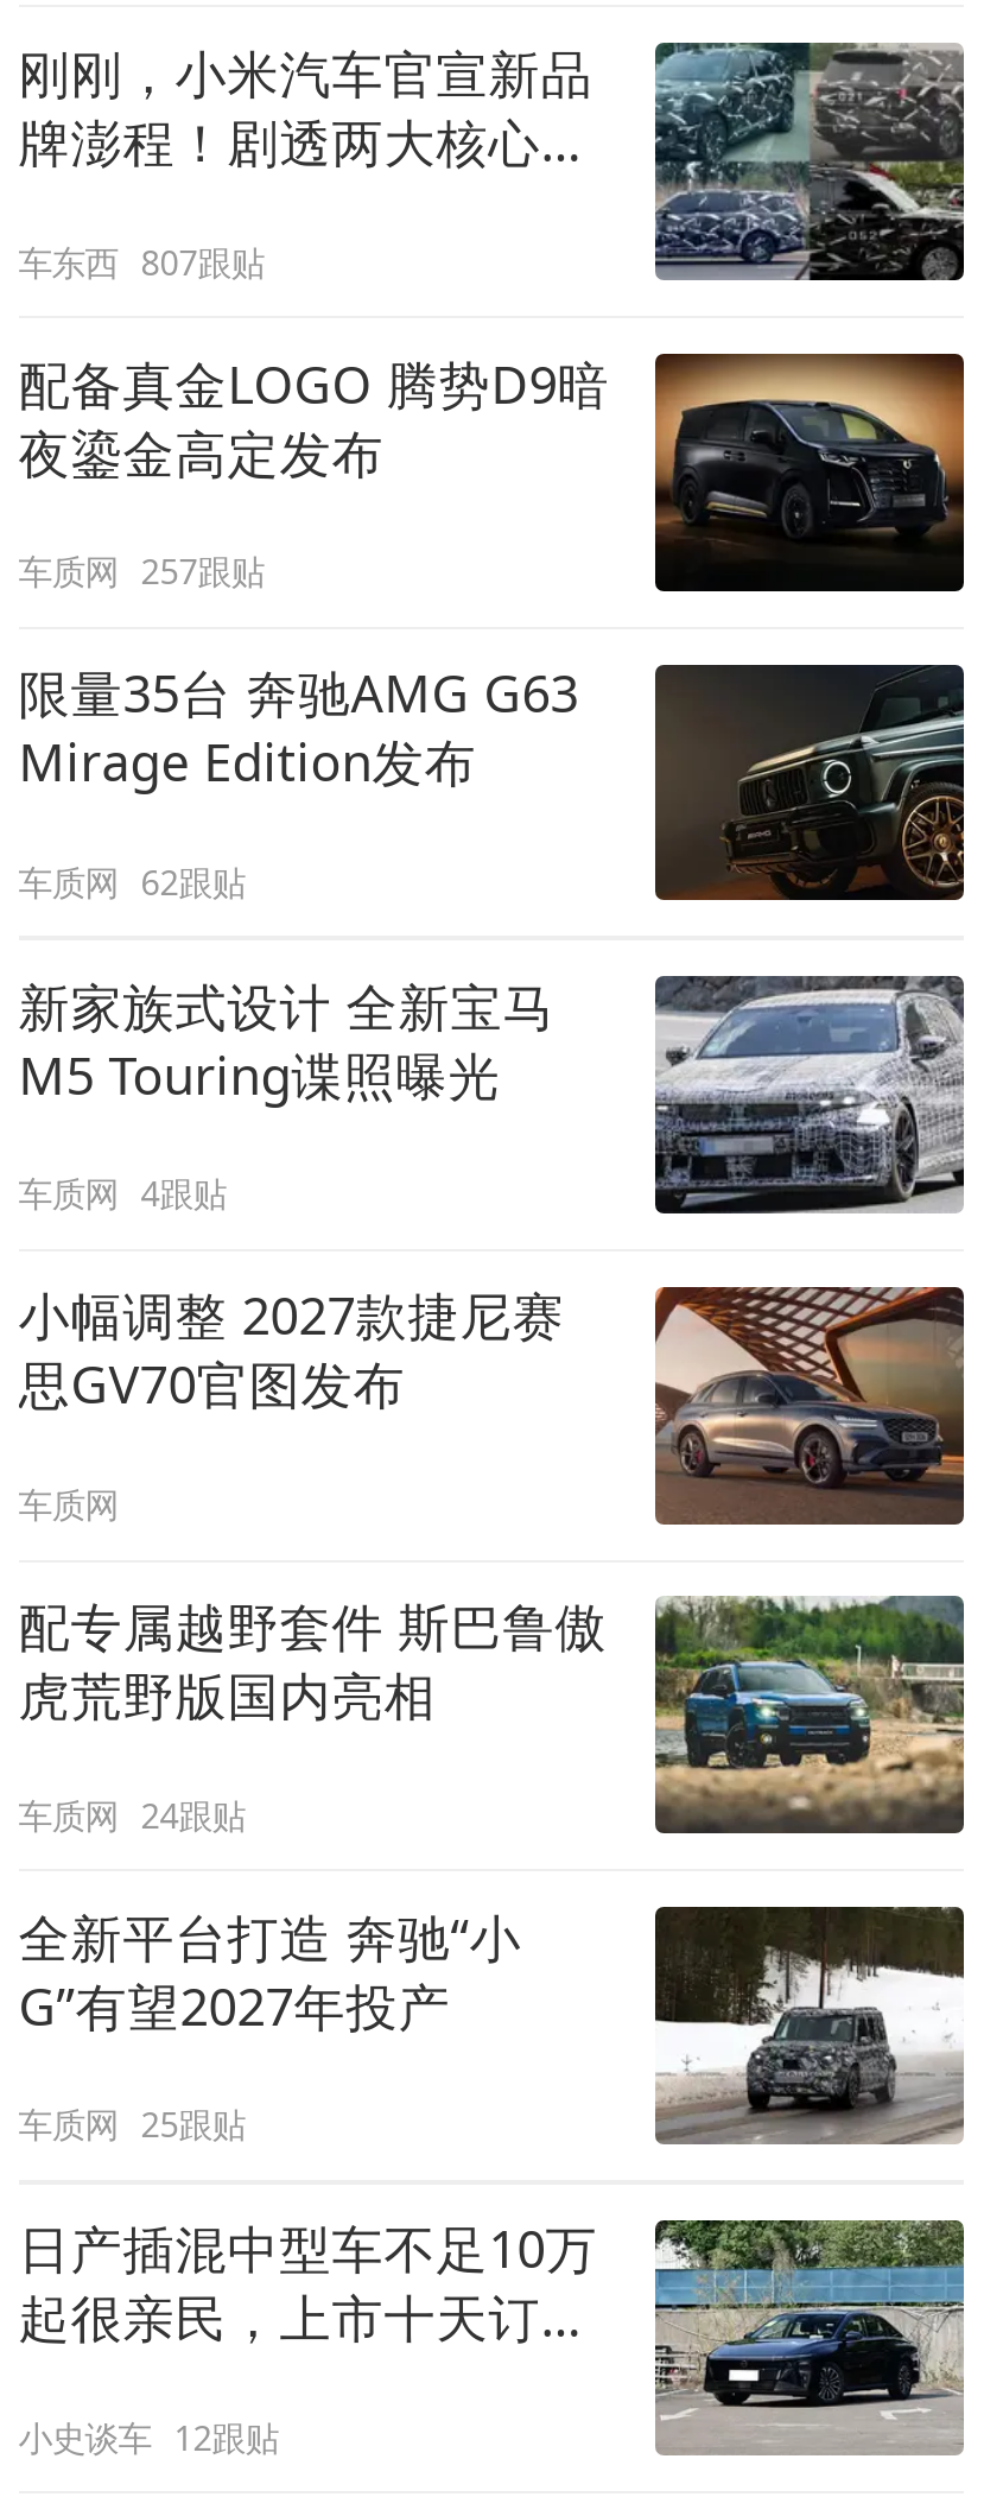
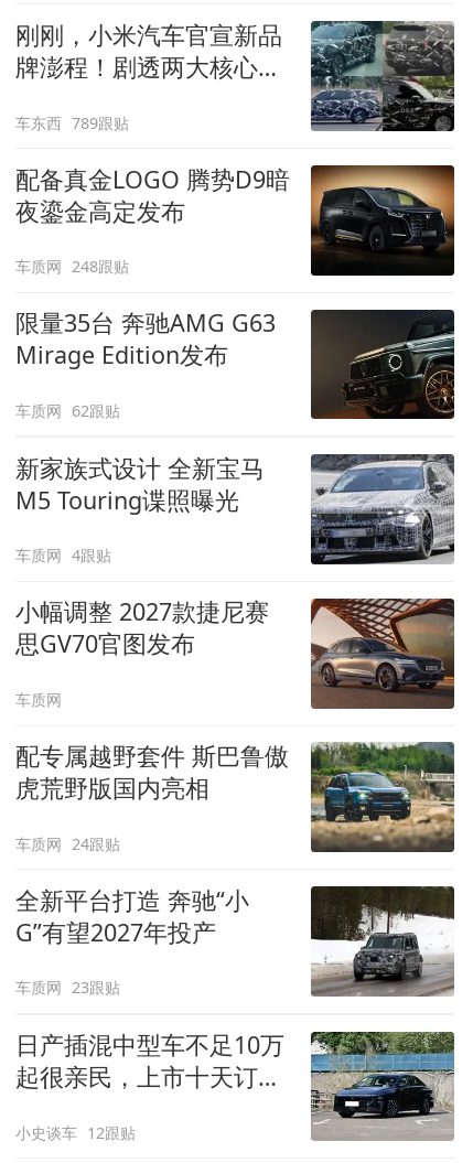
- 车东西 807跟贴
+ 车东西 789跟贴

- 车质网 257跟贴
+ 车质网 248跟贴

- 车质网 25跟贴
+ 车质网 23跟贴
